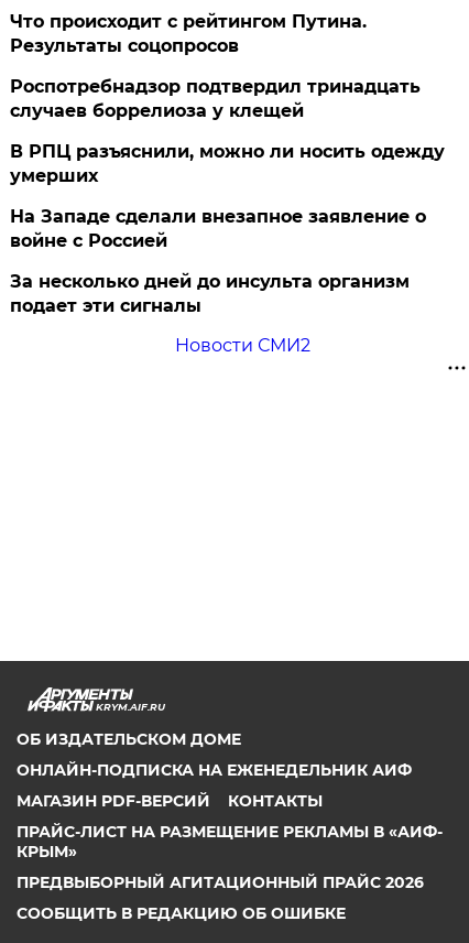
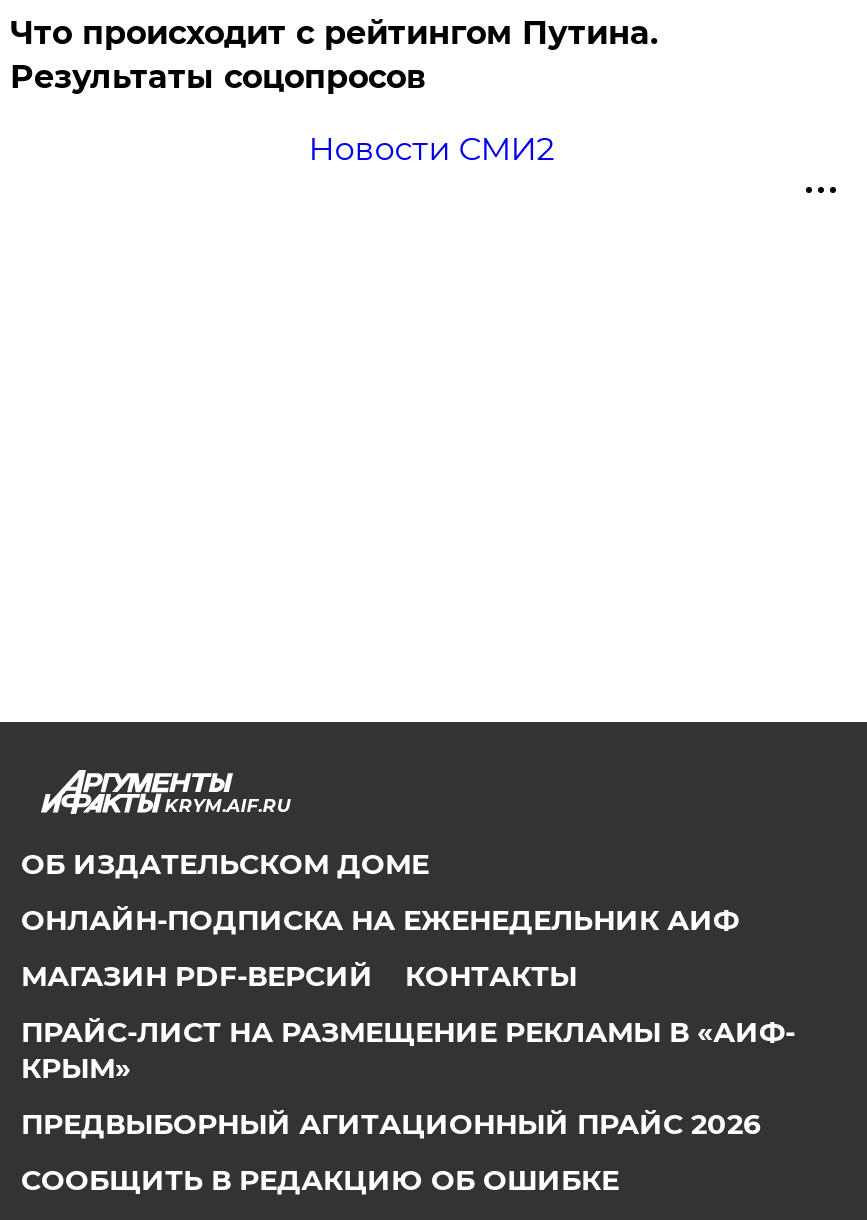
- Роспотребнадзор подтвердил тринадцать
- случаев боррелиоза у клещей
- В РПЦ разъяснили, можно ли носить одежду
- умерших
- На Западе сделали внезапное заявление о
- войне с Россией
- За несколько дней до инсульта организм
- подает эти сигналы
